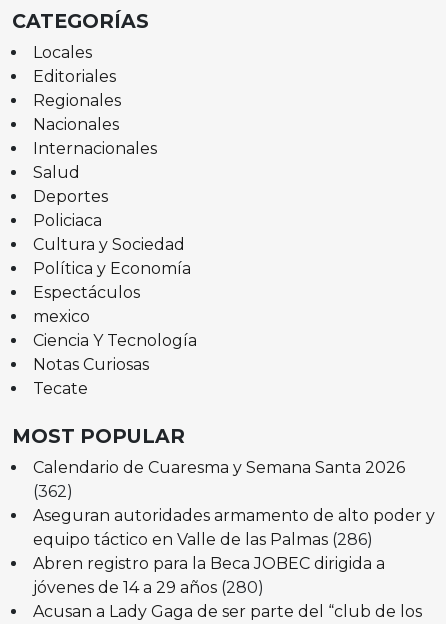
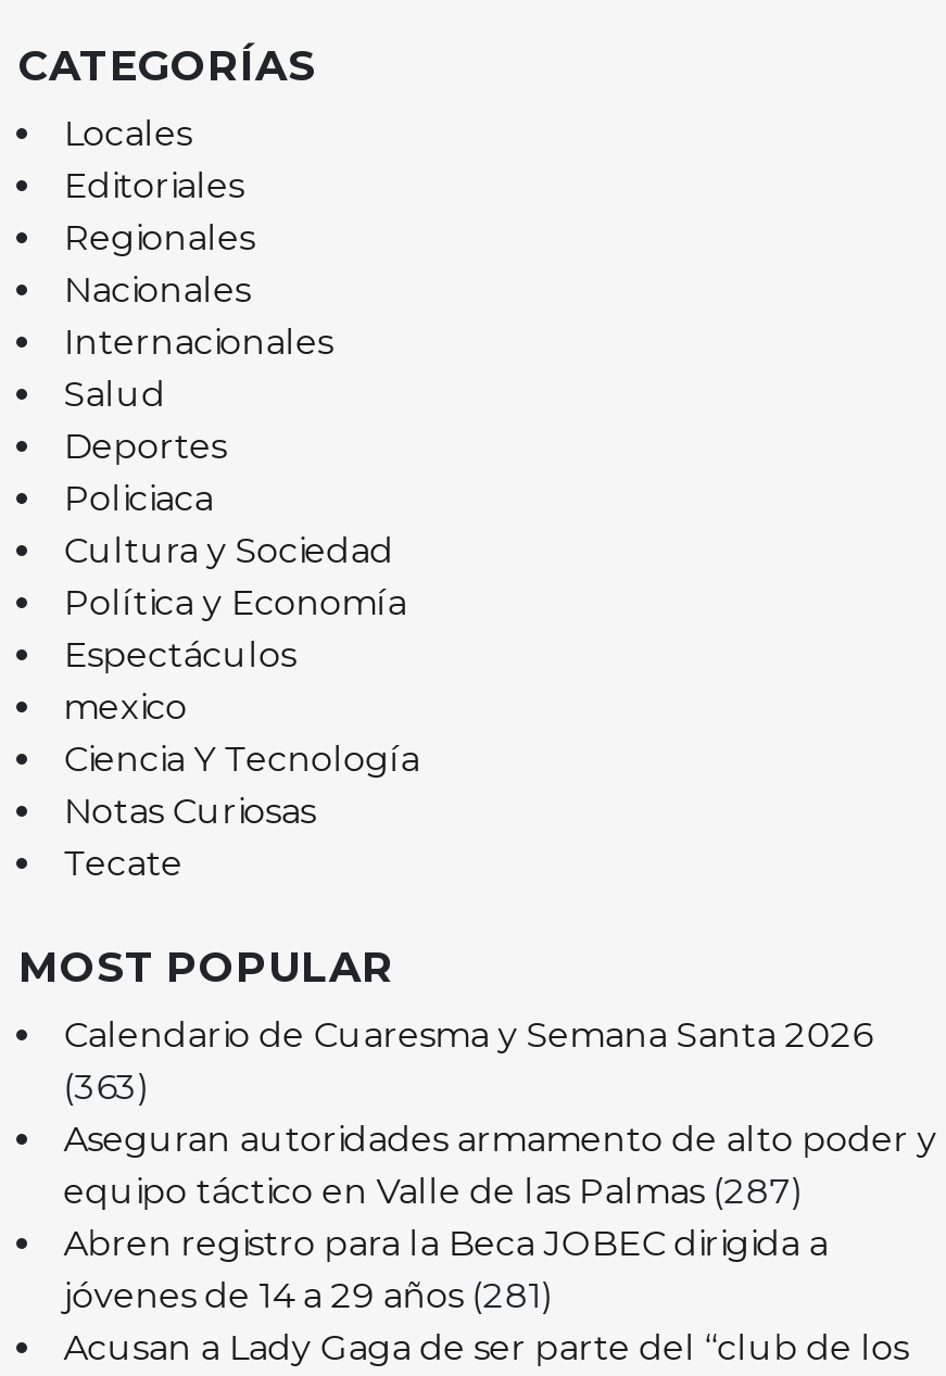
- (362)
+ (363)

- equipo táctico en Valle de las Palmas (286)
+ equipo táctico en Valle de las Palmas (287)

- jóvenes de 14 a 29 años (280)
+ jóvenes de 14 a 29 años (281)
